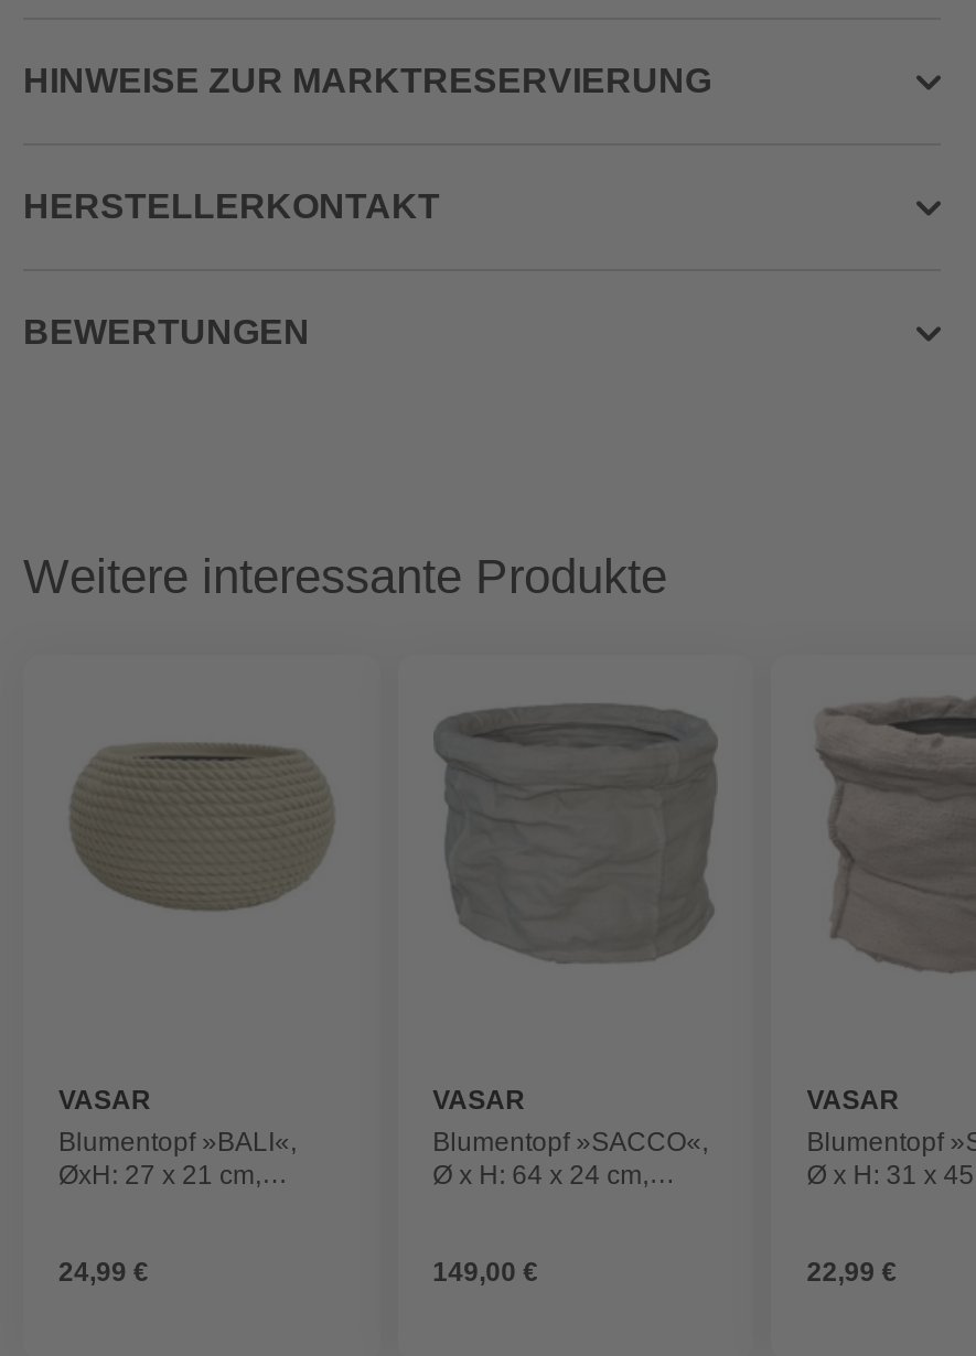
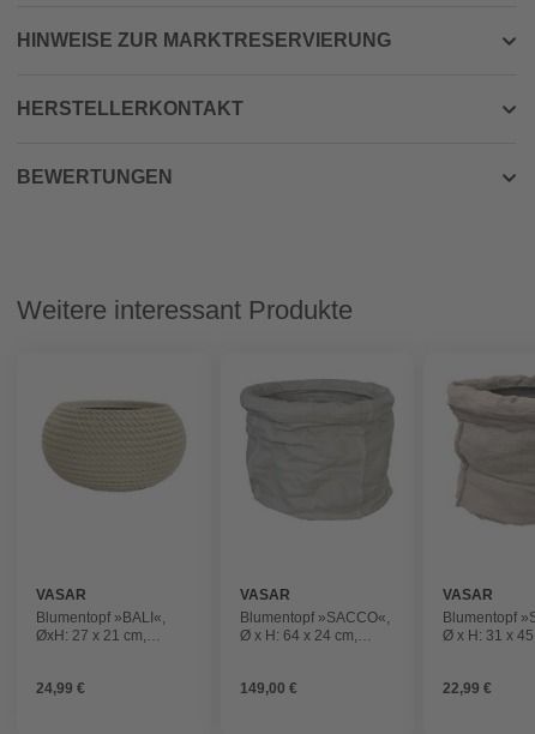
- Weitere interessante Produkte
+ Weitere interessant Produkte
